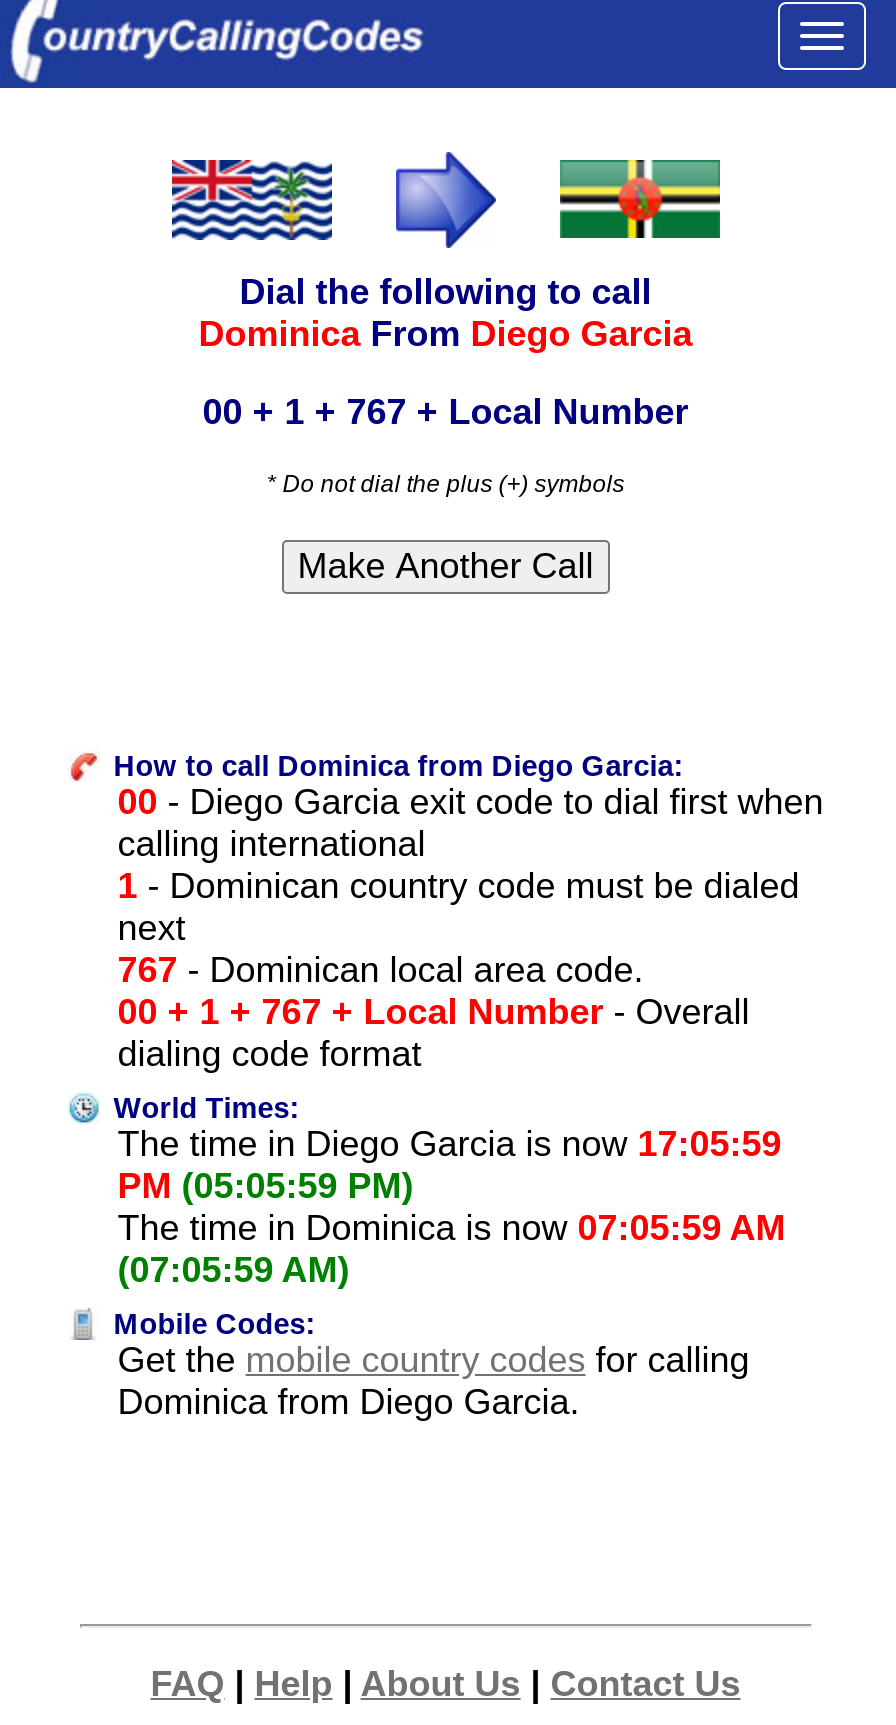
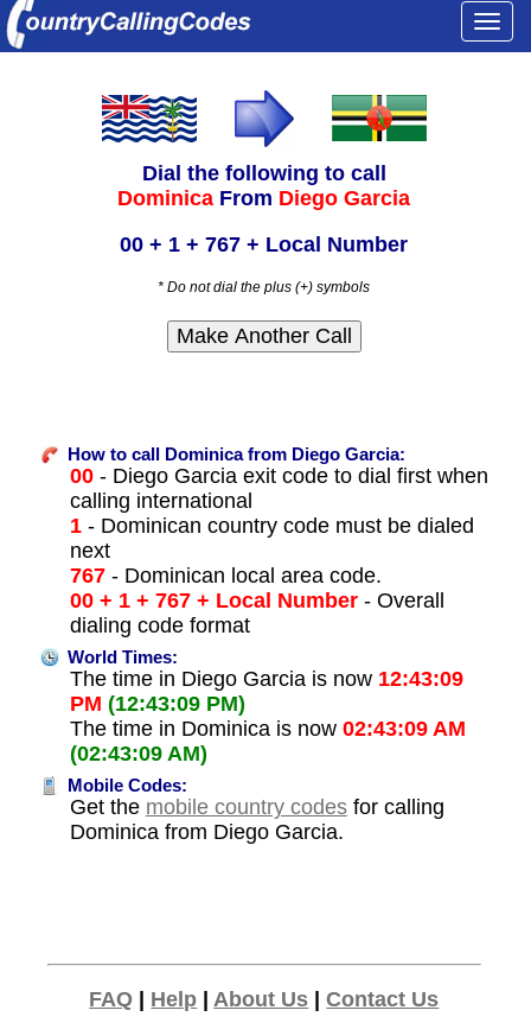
- The time in Diego Garcia is now 17:05:59
+ The time in Diego Garcia is now 12:43:09

- PM (05:05:59 PM)
+ PM (12:43:09 PM)

- The time in Dominica is now 07:05:59 AM
+ The time in Dominica is now 02:43:09 AM

- (07:05:59 AM)
+ (02:43:09 AM)
